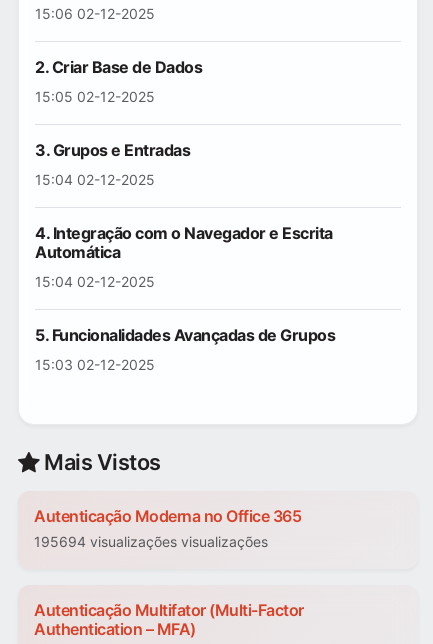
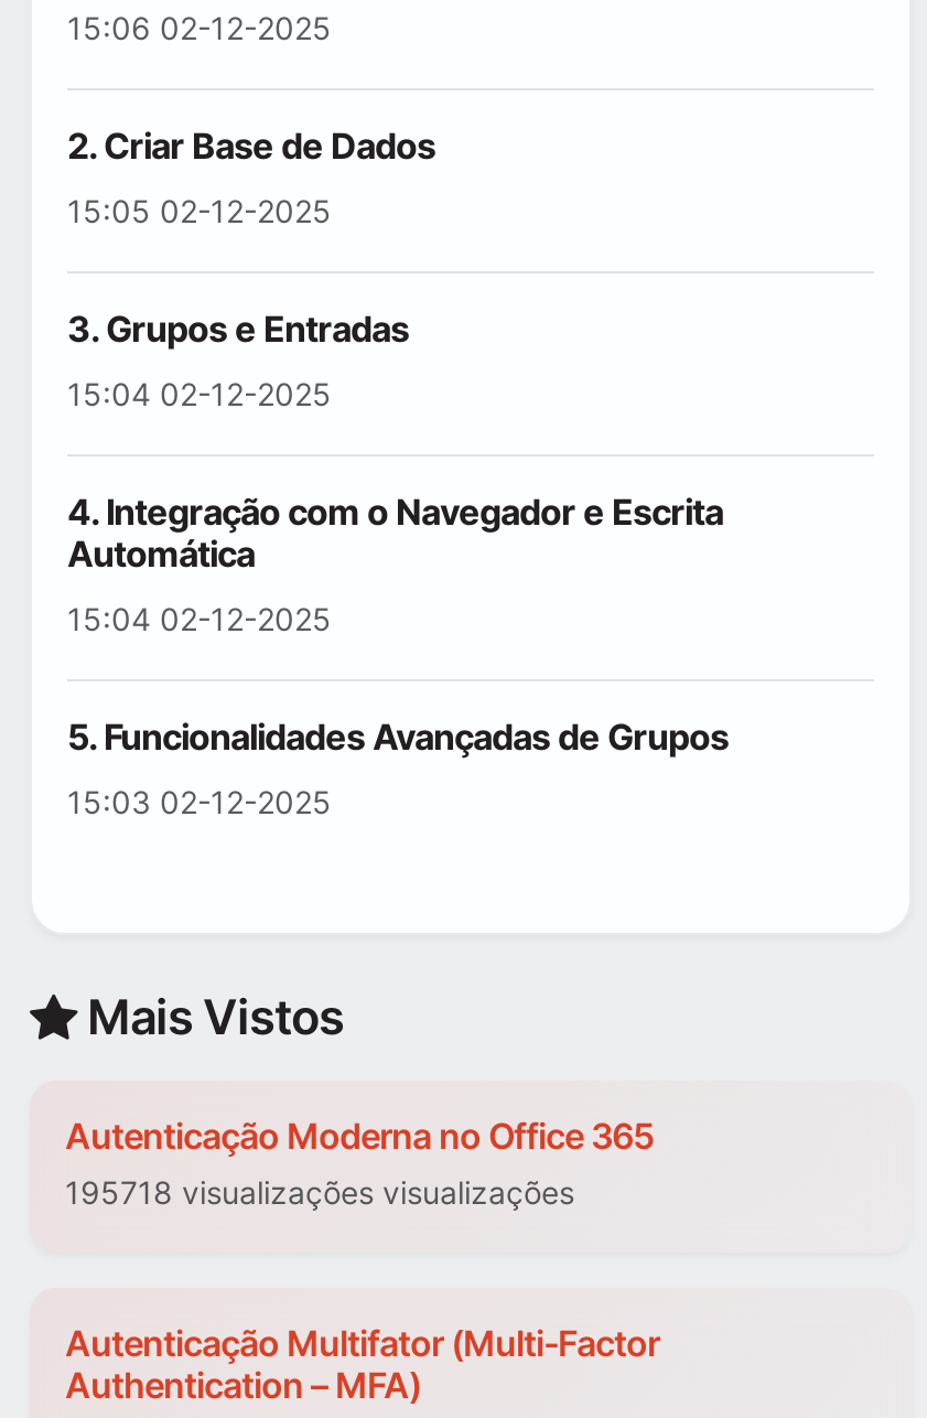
- 195694 visualizações visualizações
+ 195718 visualizações visualizações
